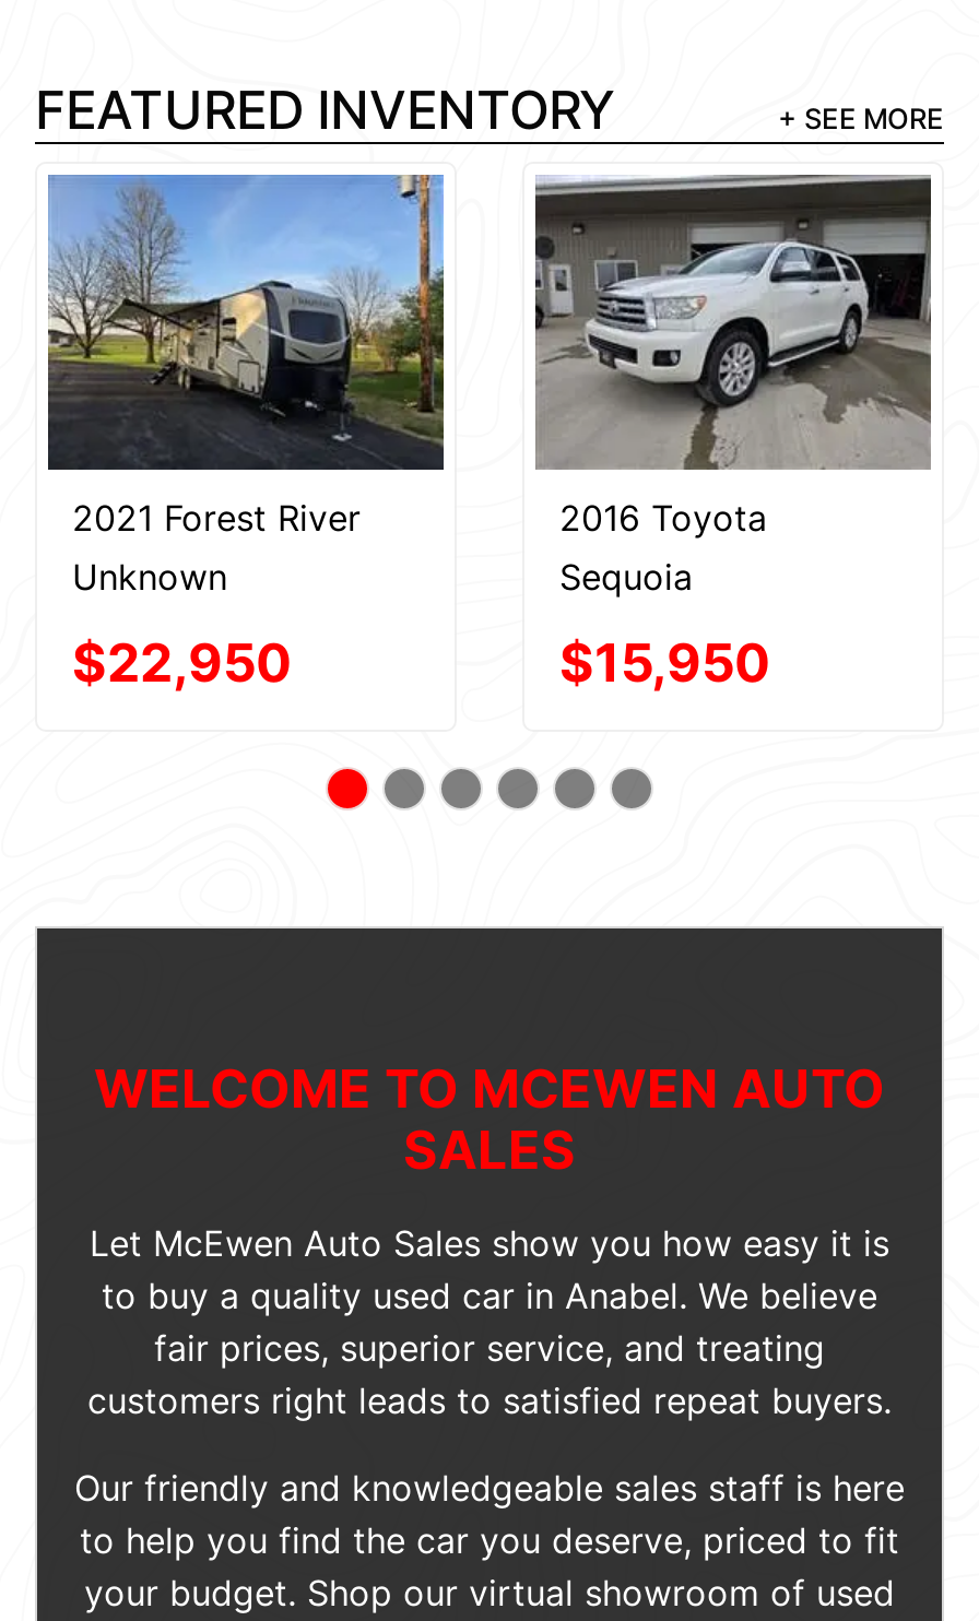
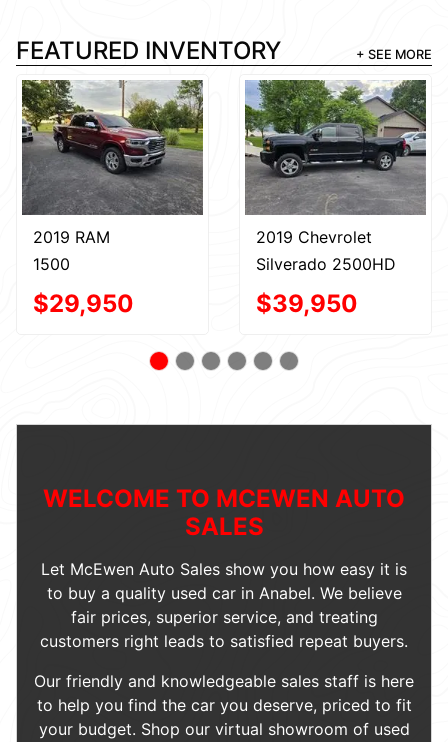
- [image]
- 2021 Forest River
- Unknown
+ [image]
+ 2019 RAM
+ 1500

- [image]
- 2016 Toyota
- Sequoia
+ [image]
+ 2019 Chevrolet
+ Silverado 2500HD

- $22,950
+ $29,950

- $15,950
+ $39,950
